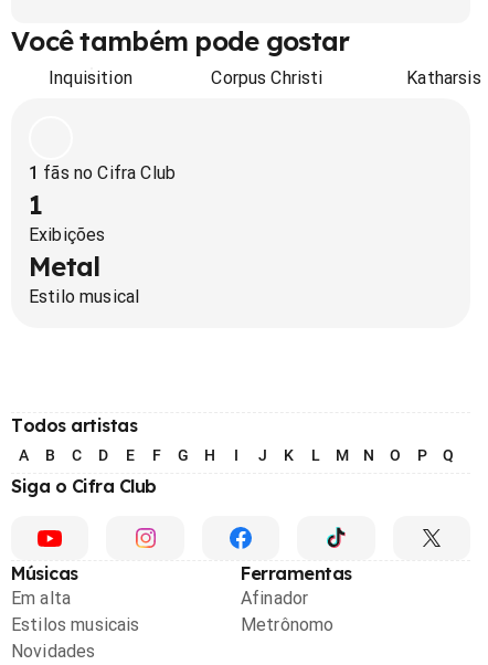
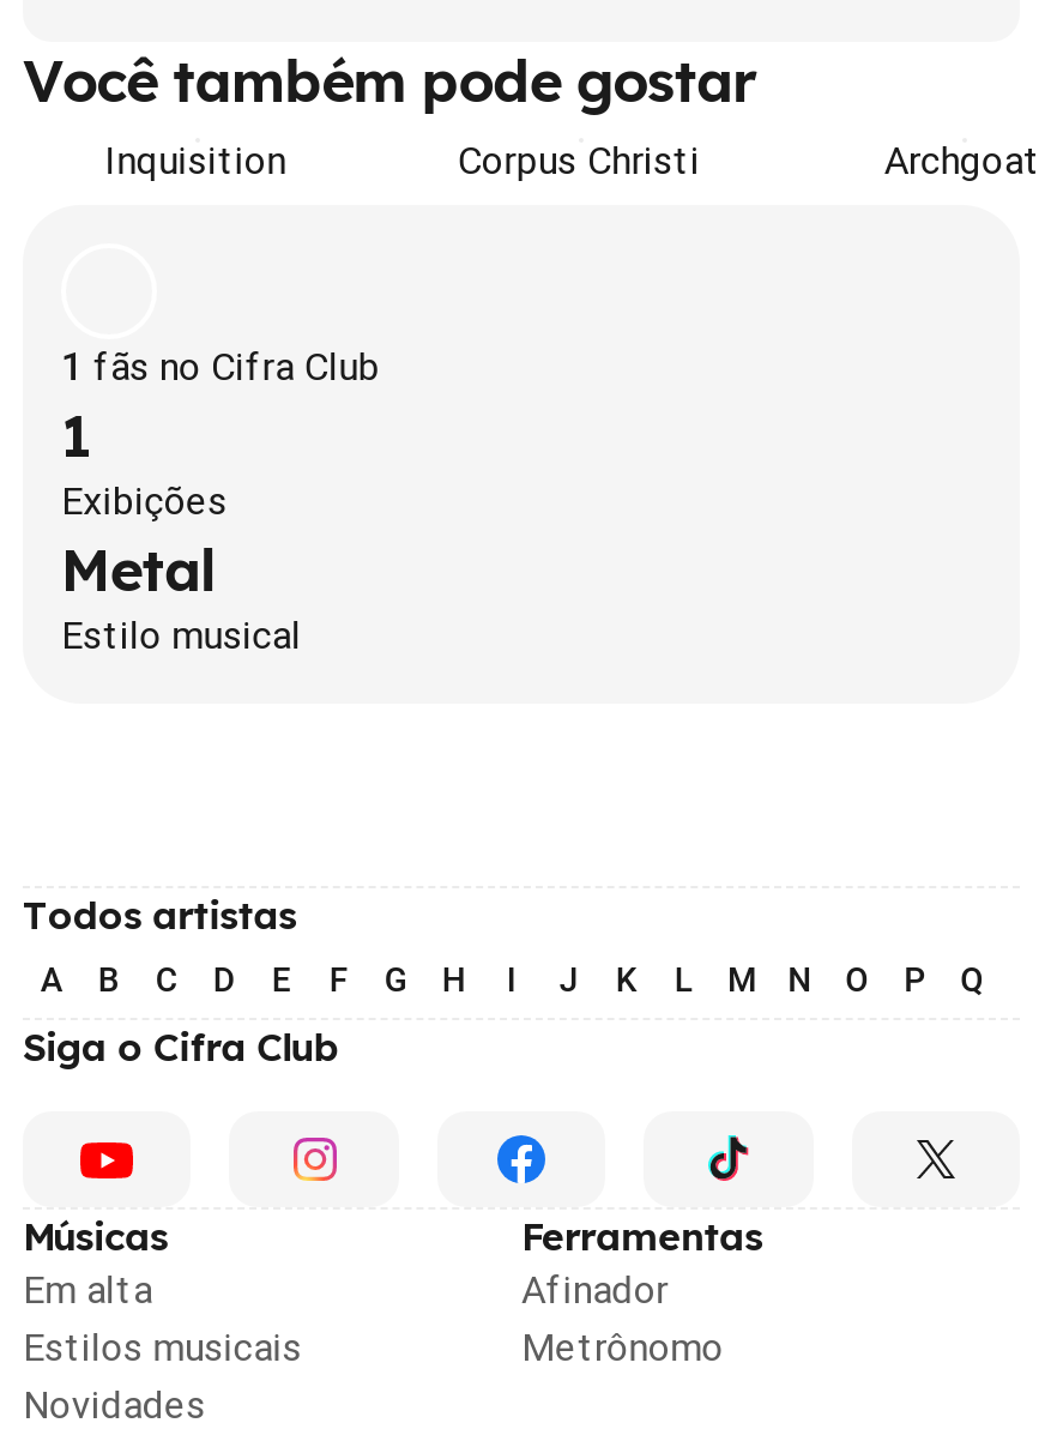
- Katharsis
+ Archgoat
